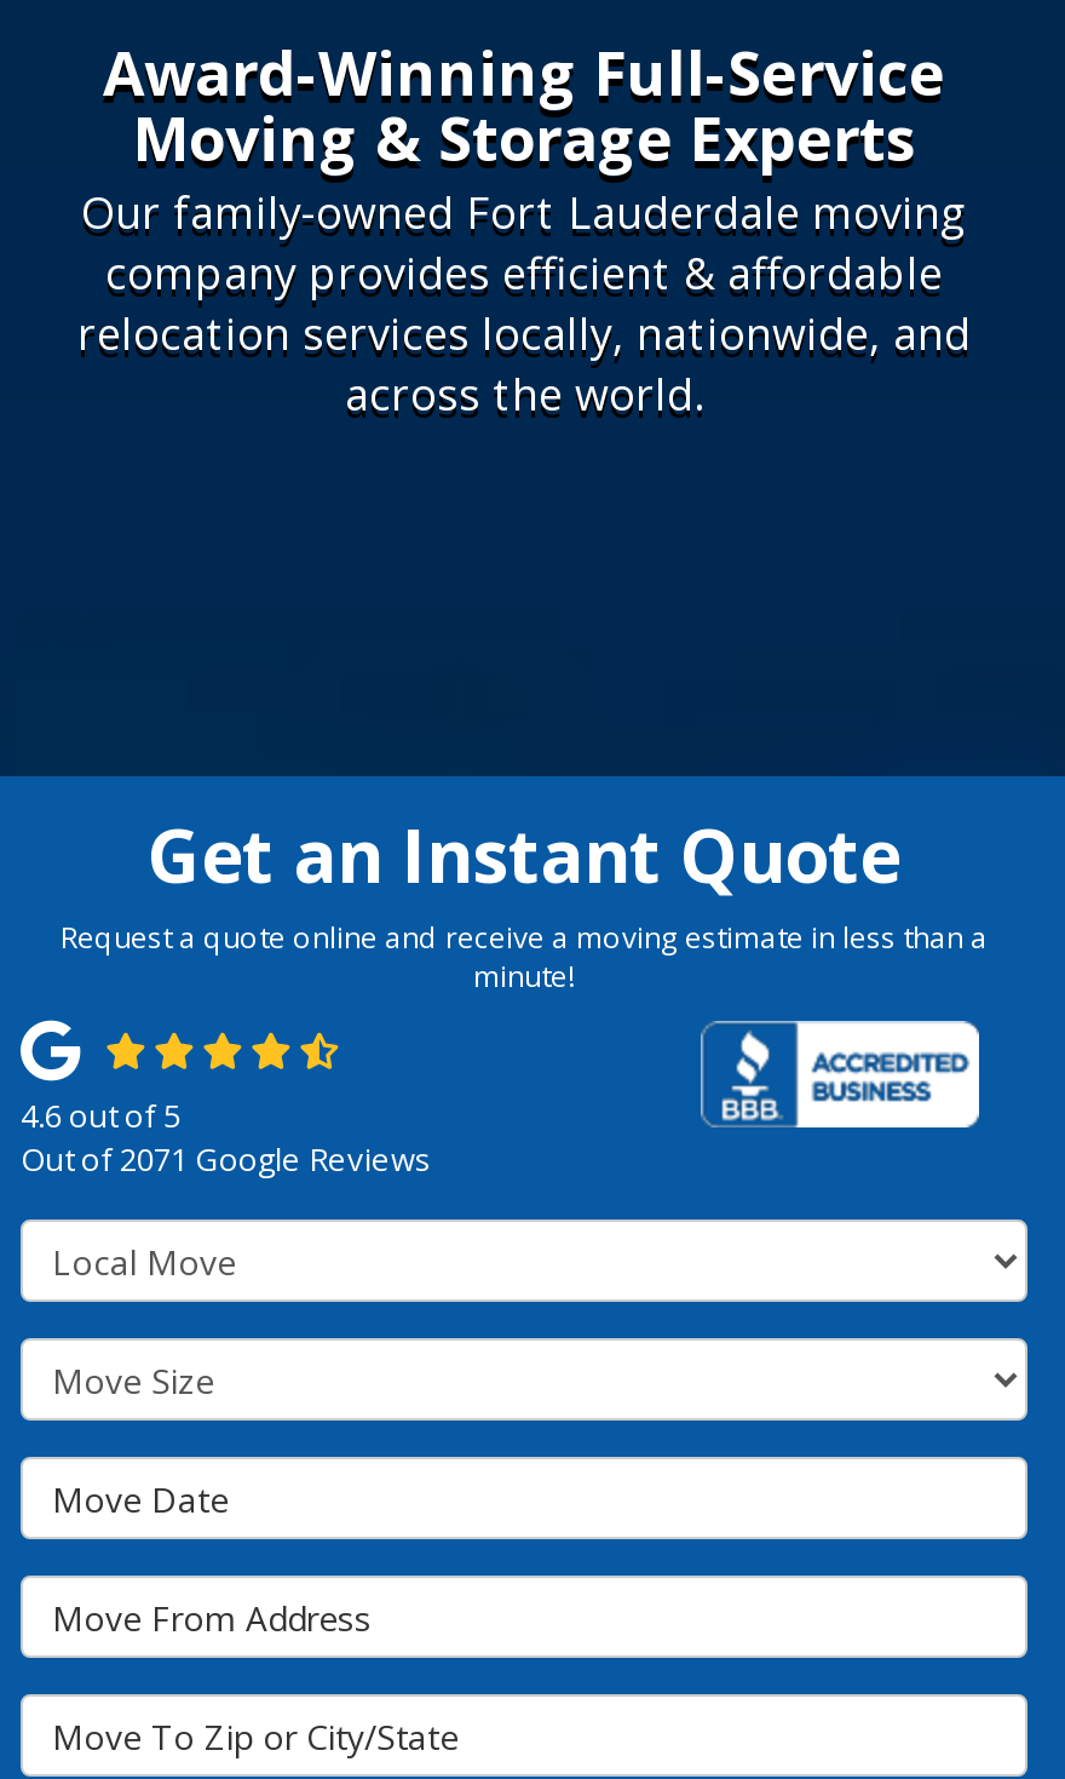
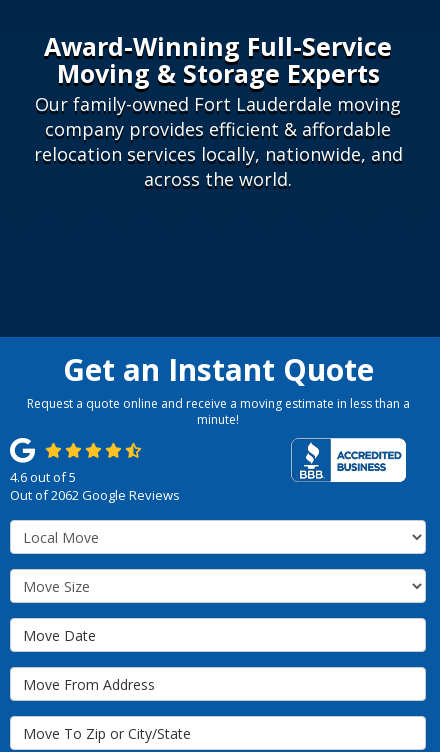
- Out of 2071 Google Reviews
+ Out of 2062 Google Reviews
